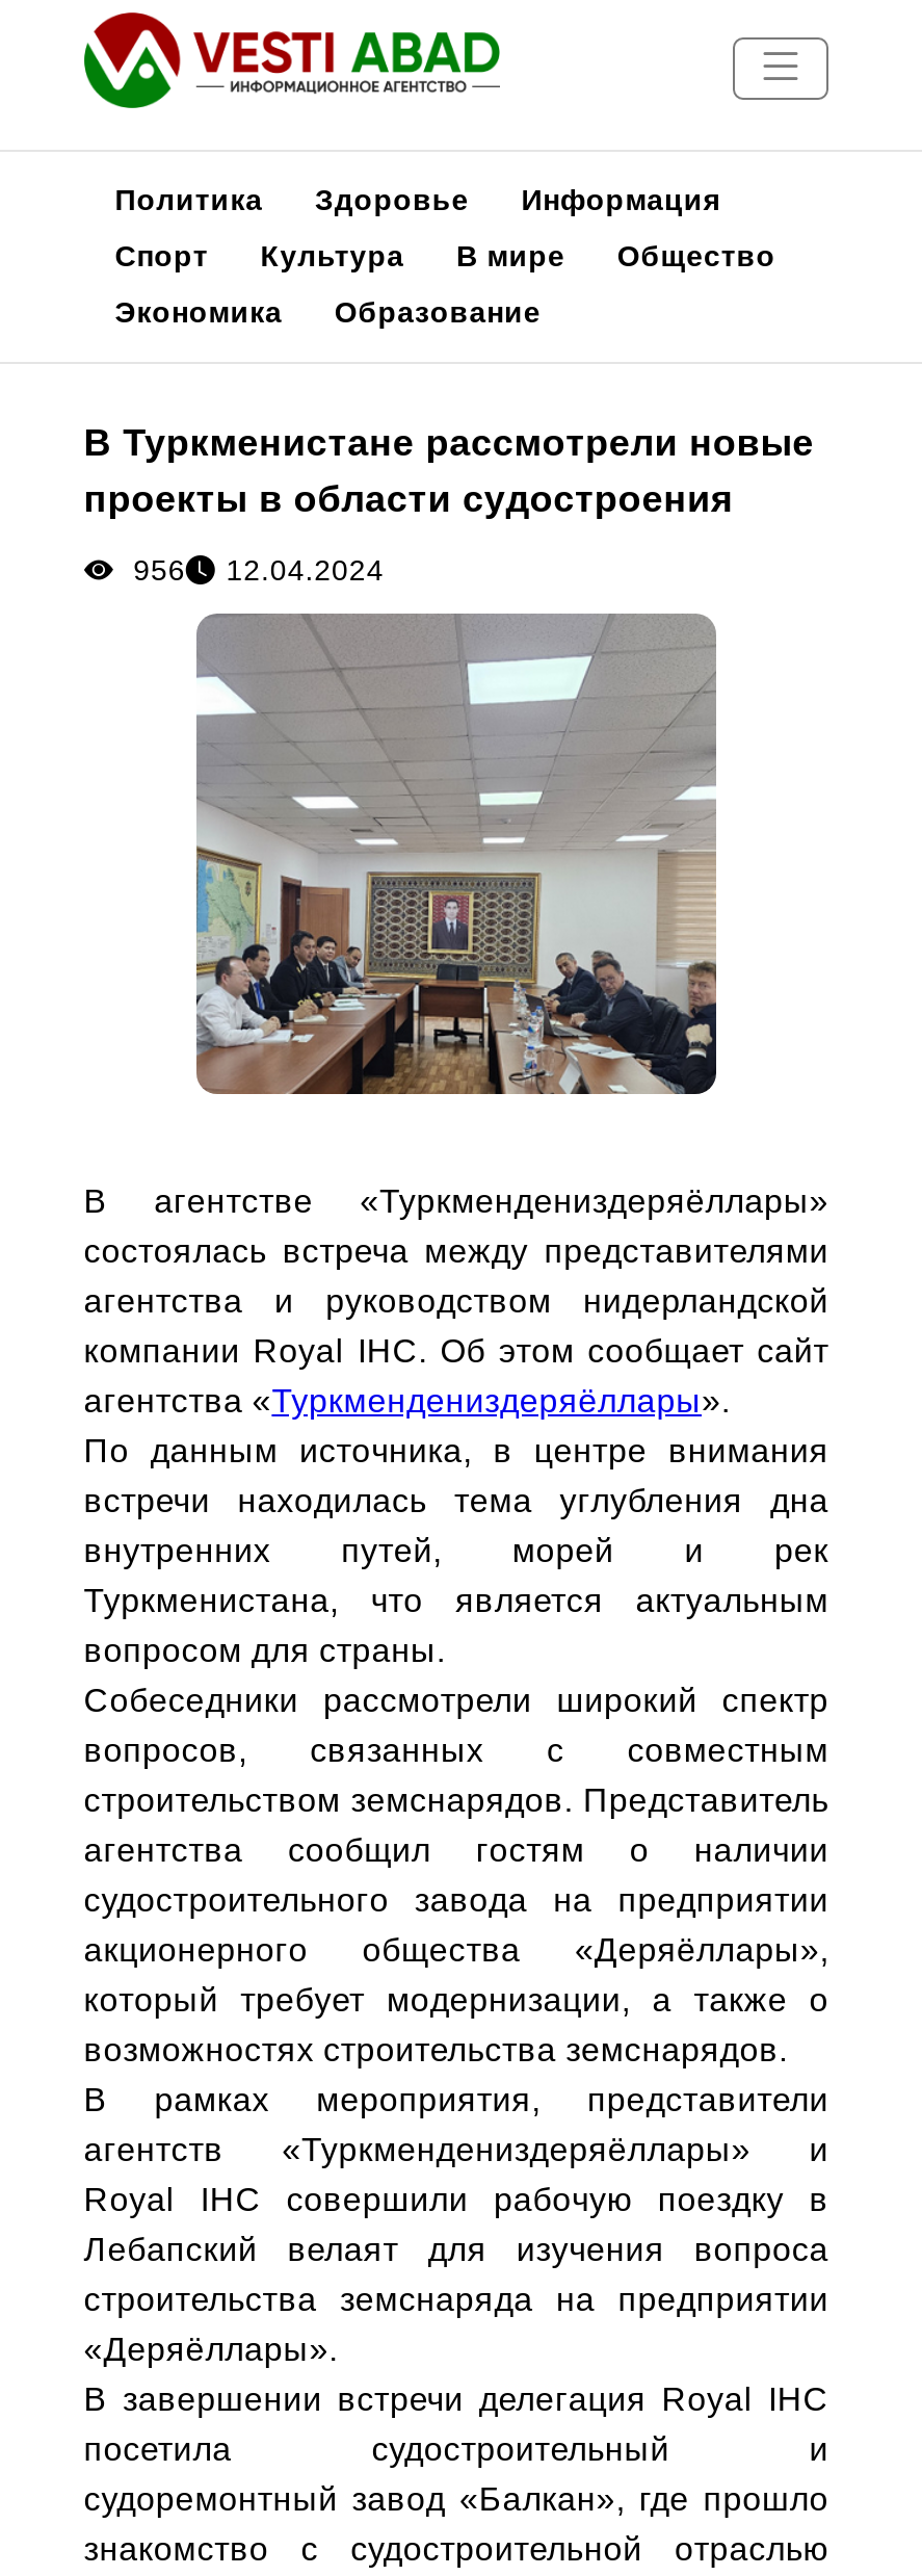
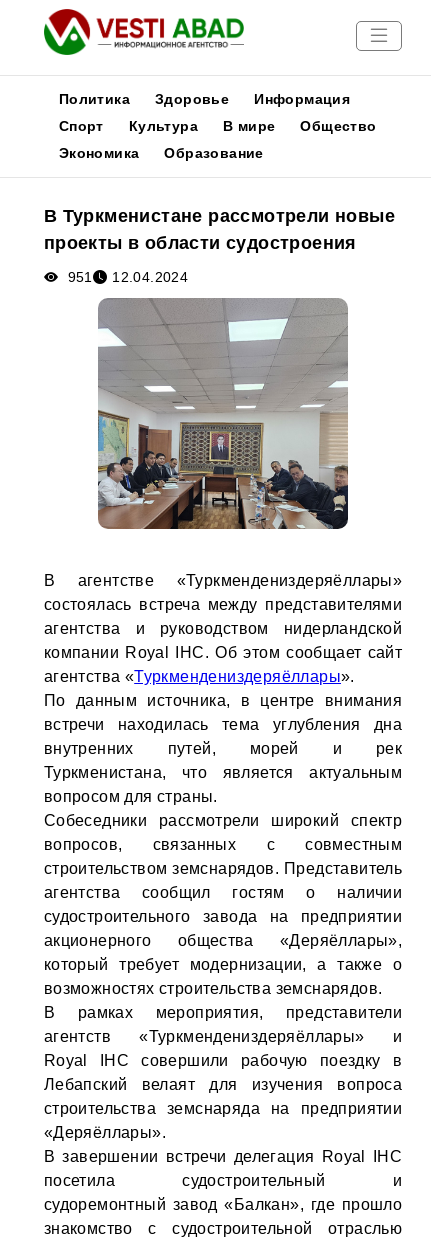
- 956 12.04.2024
+ 951 12.04.2024
